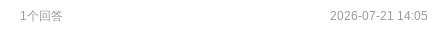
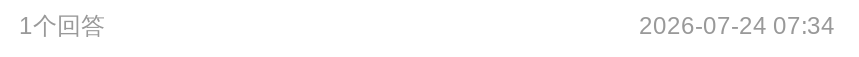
- 2026-07-21 14:05
+ 2026-07-24 07:34
